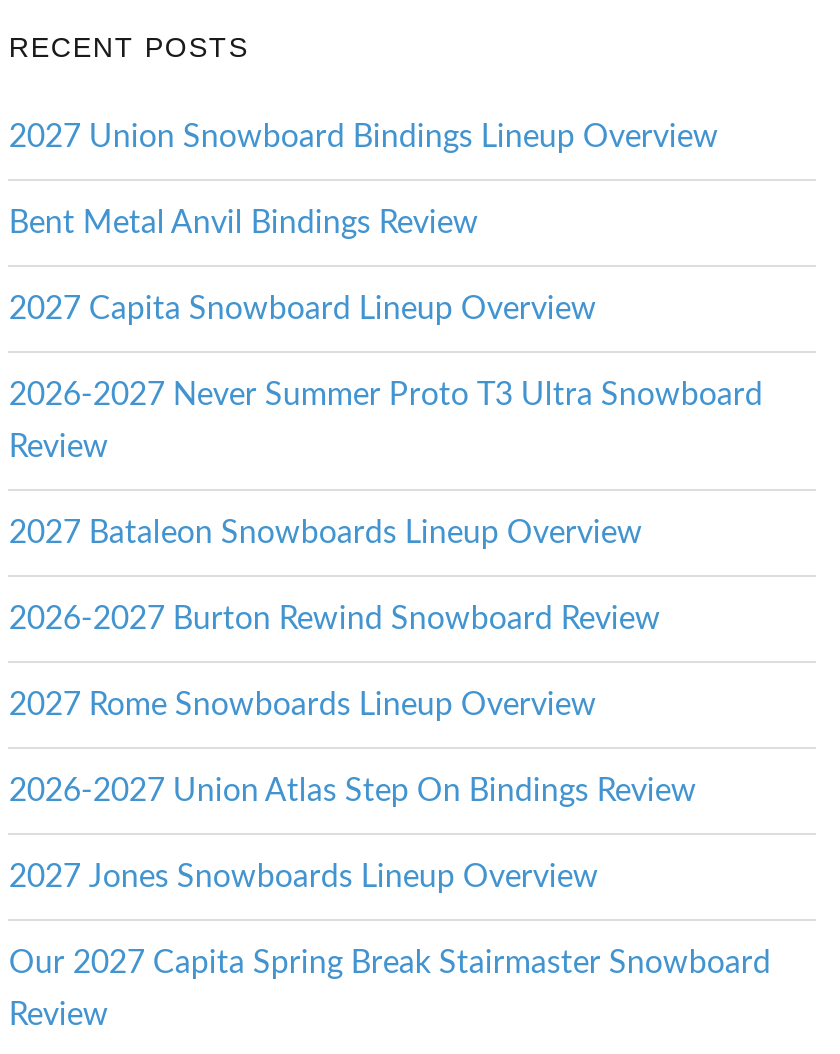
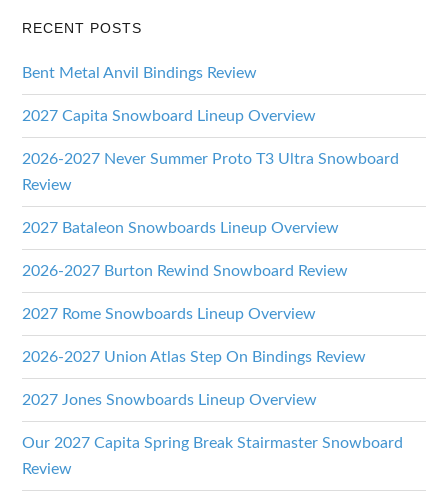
- 2027 Union Snowboard Bindings Lineup Overview
